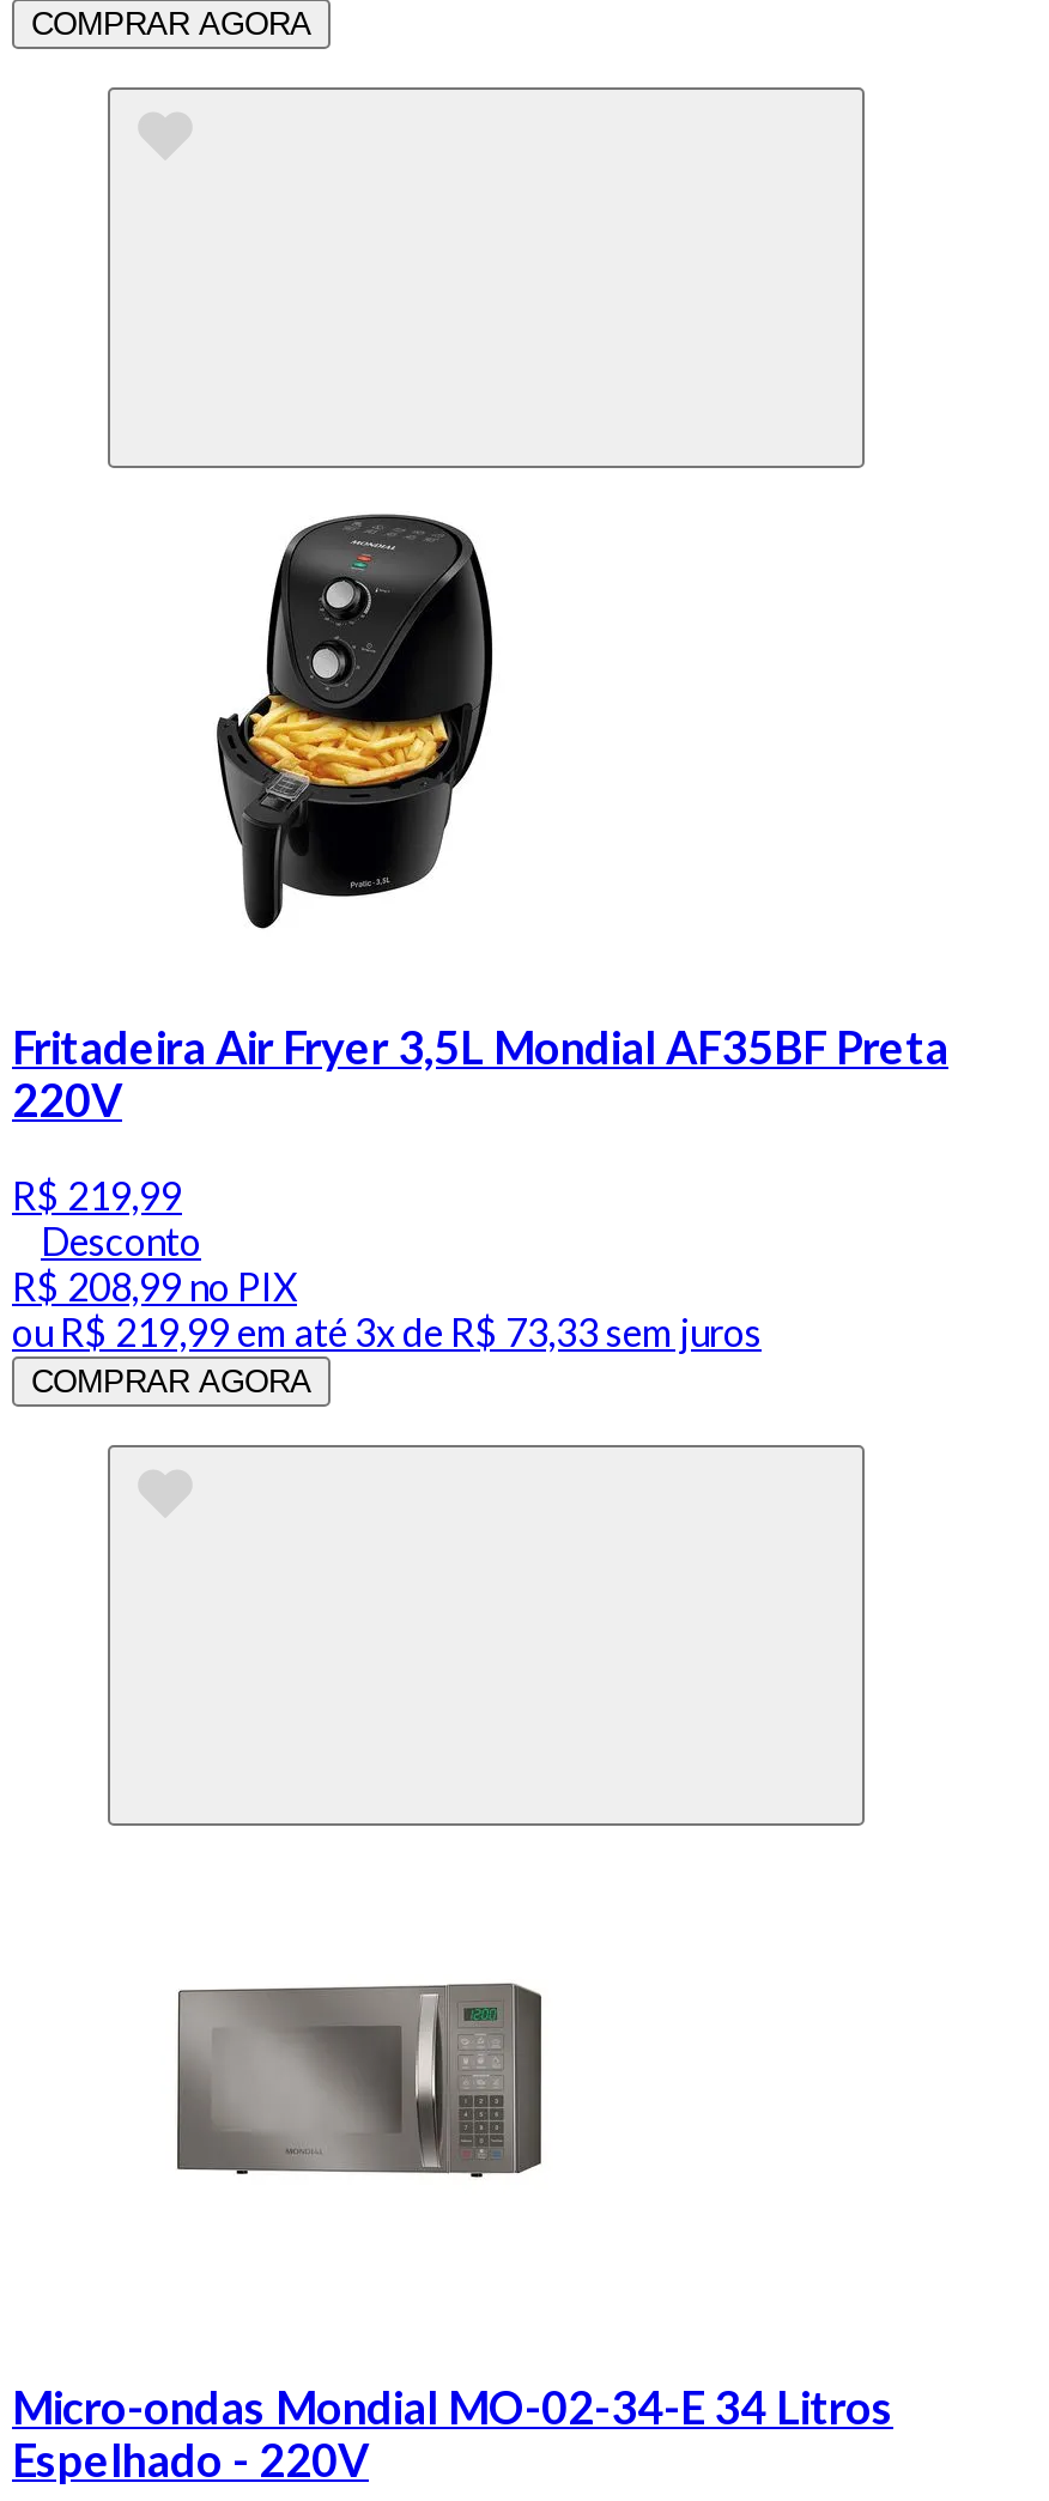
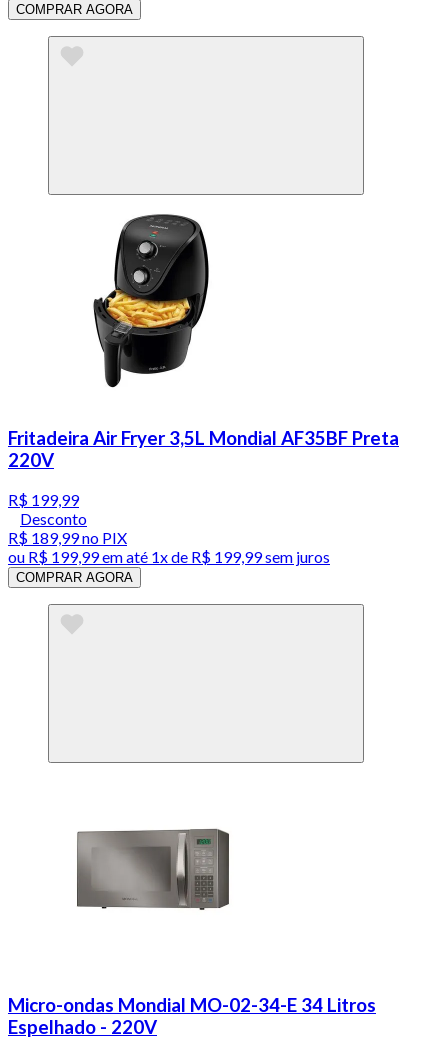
- R$ 219,99
+ R$ 199,99

- R$ 208,99 no PIX
+ R$ 189,99 no PIX

- ou R$ 219,99 em até 3x de R$ 73,33 sem juros
+ ou R$ 199,99 em até 1x de R$ 199,99 sem juros
